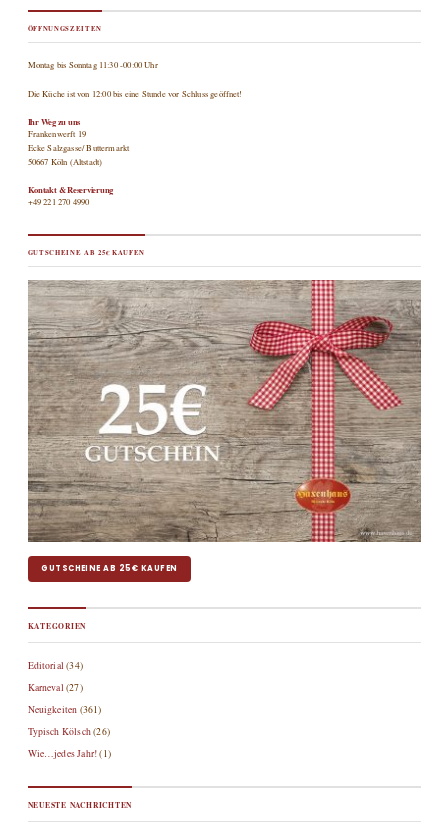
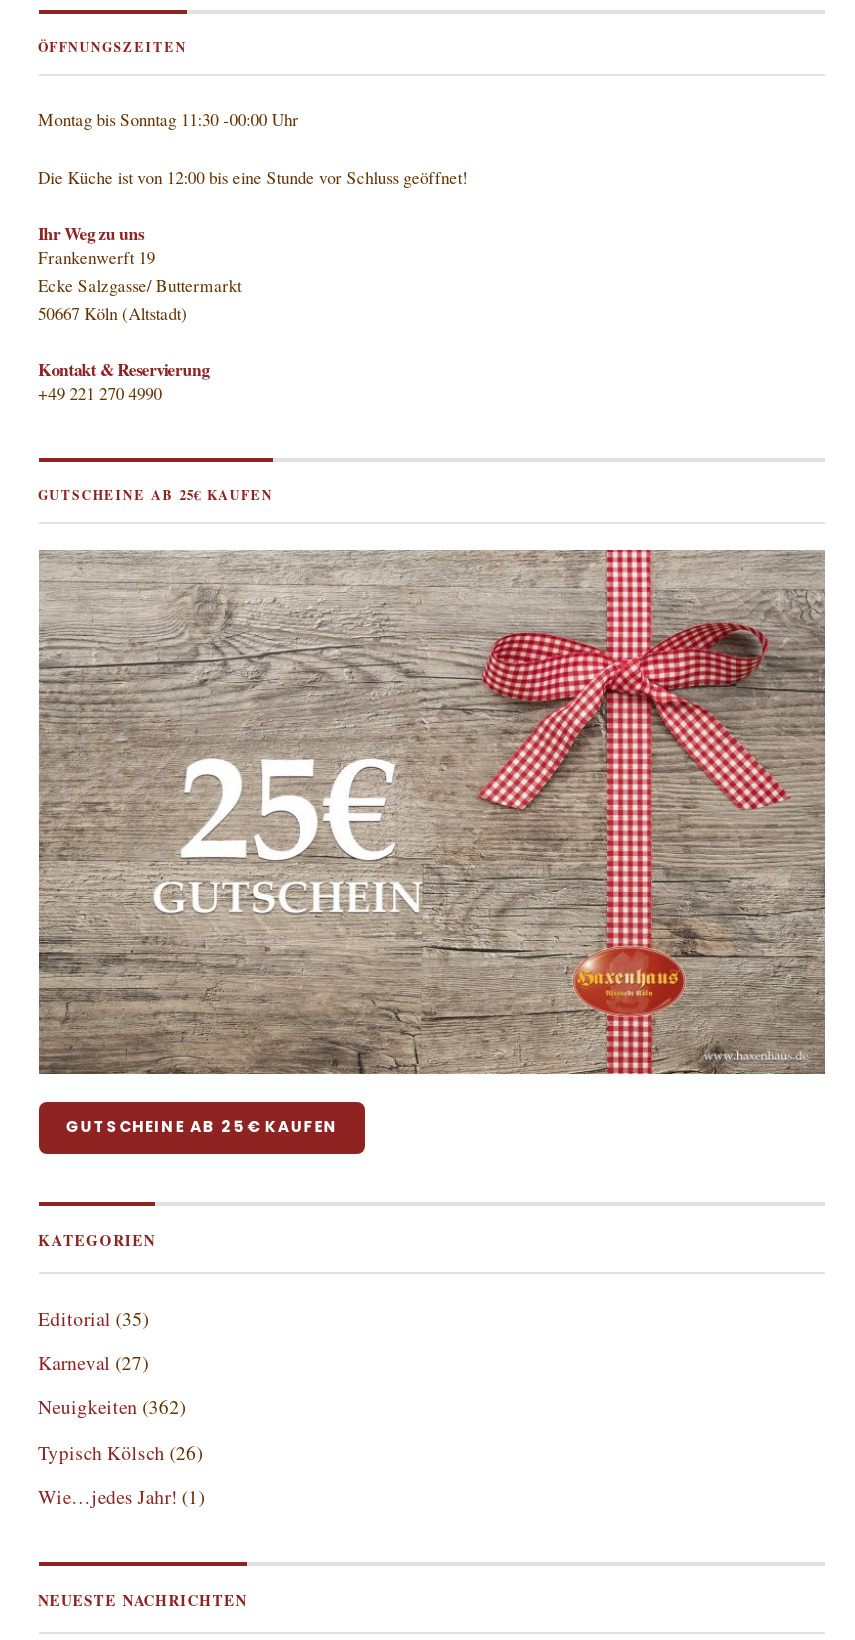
- Editorial (34)
+ Editorial (35)

- Neuigkeiten (361)
+ Neuigkeiten (362)
